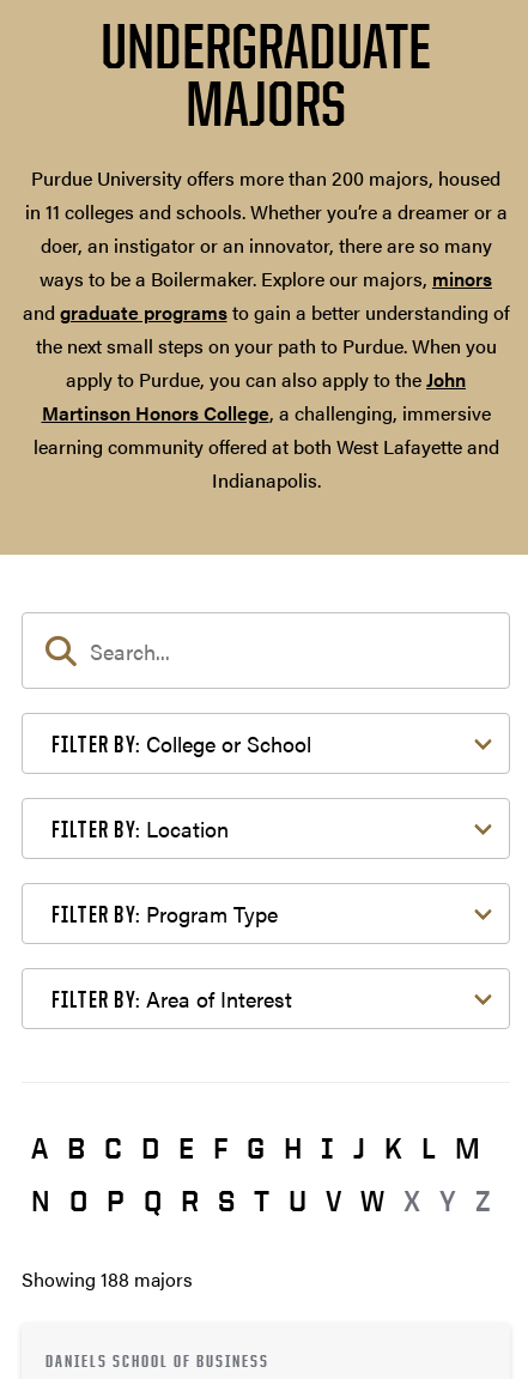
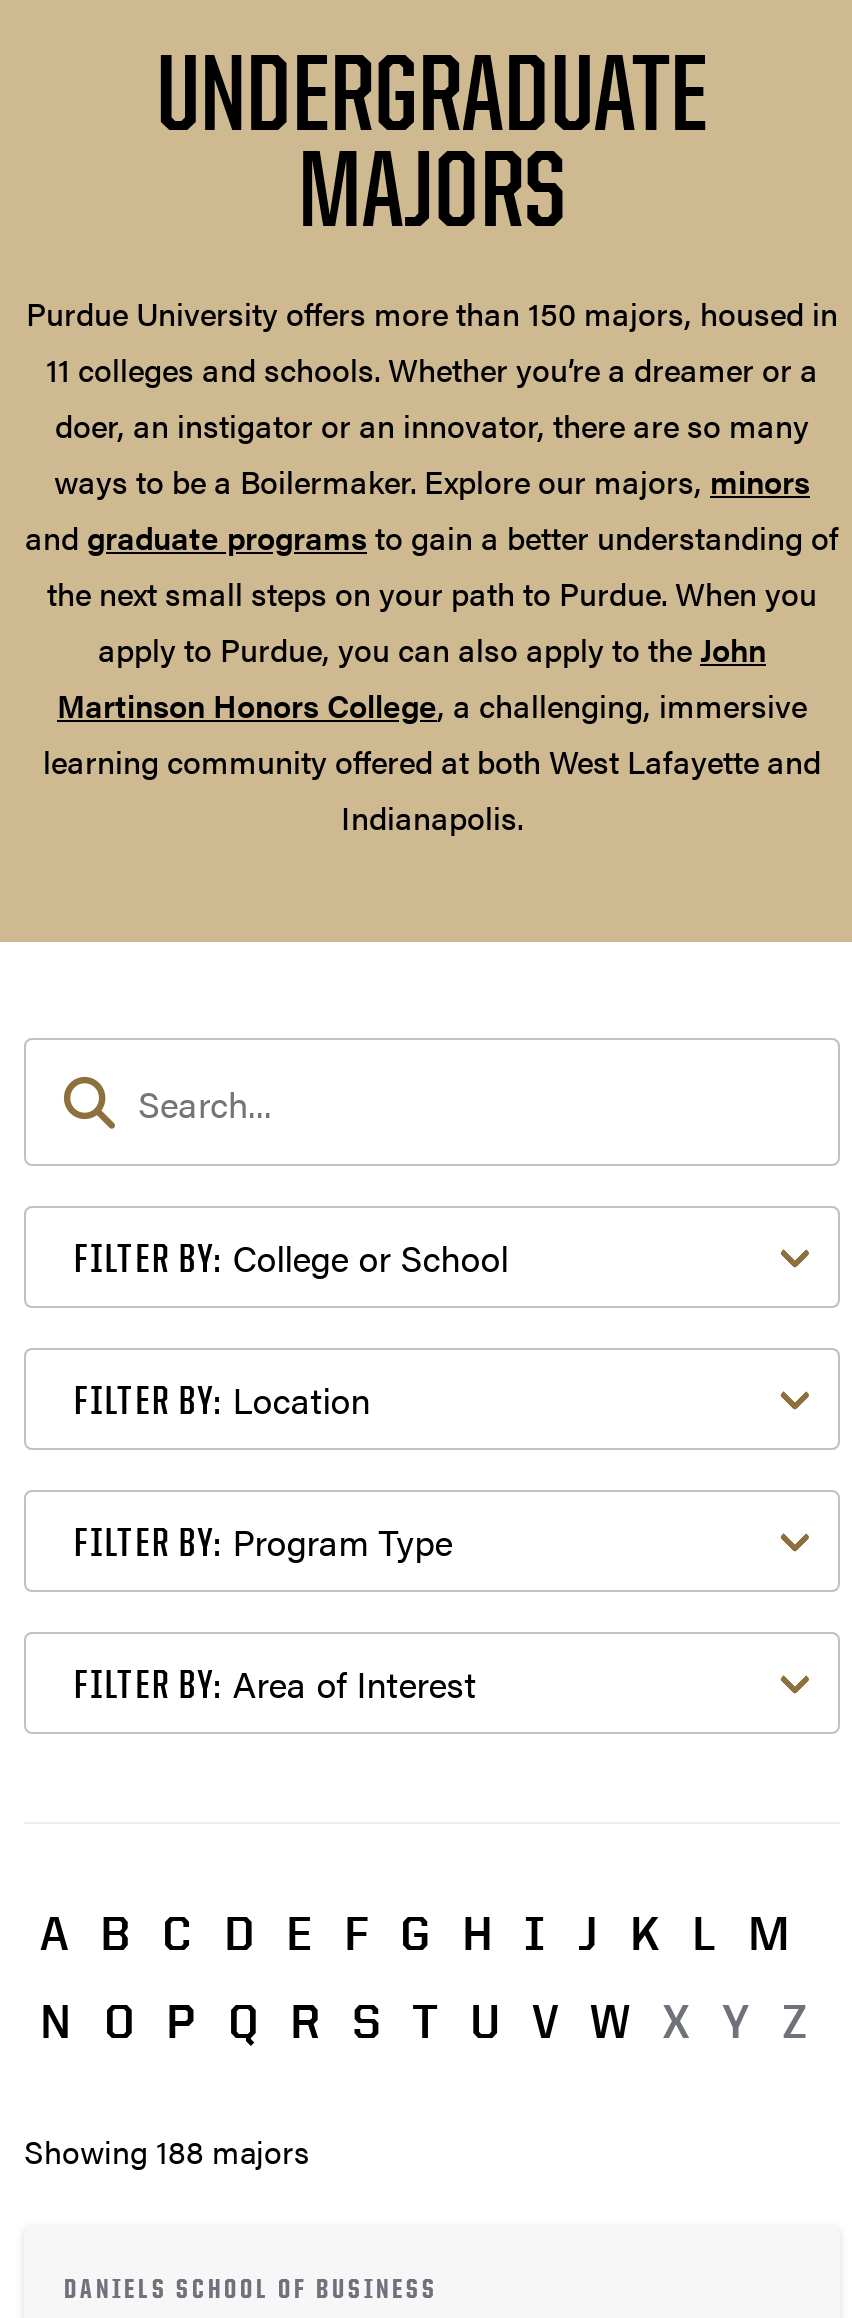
- Purdue University offers more than 200 majors, housed
- in 11 colleges and schools. Whether you’re a dreamer or a
+ Purdue University offers more than 150 majors, housed in
+ 11 colleges and schools. Whether you’re a dreamer or a
